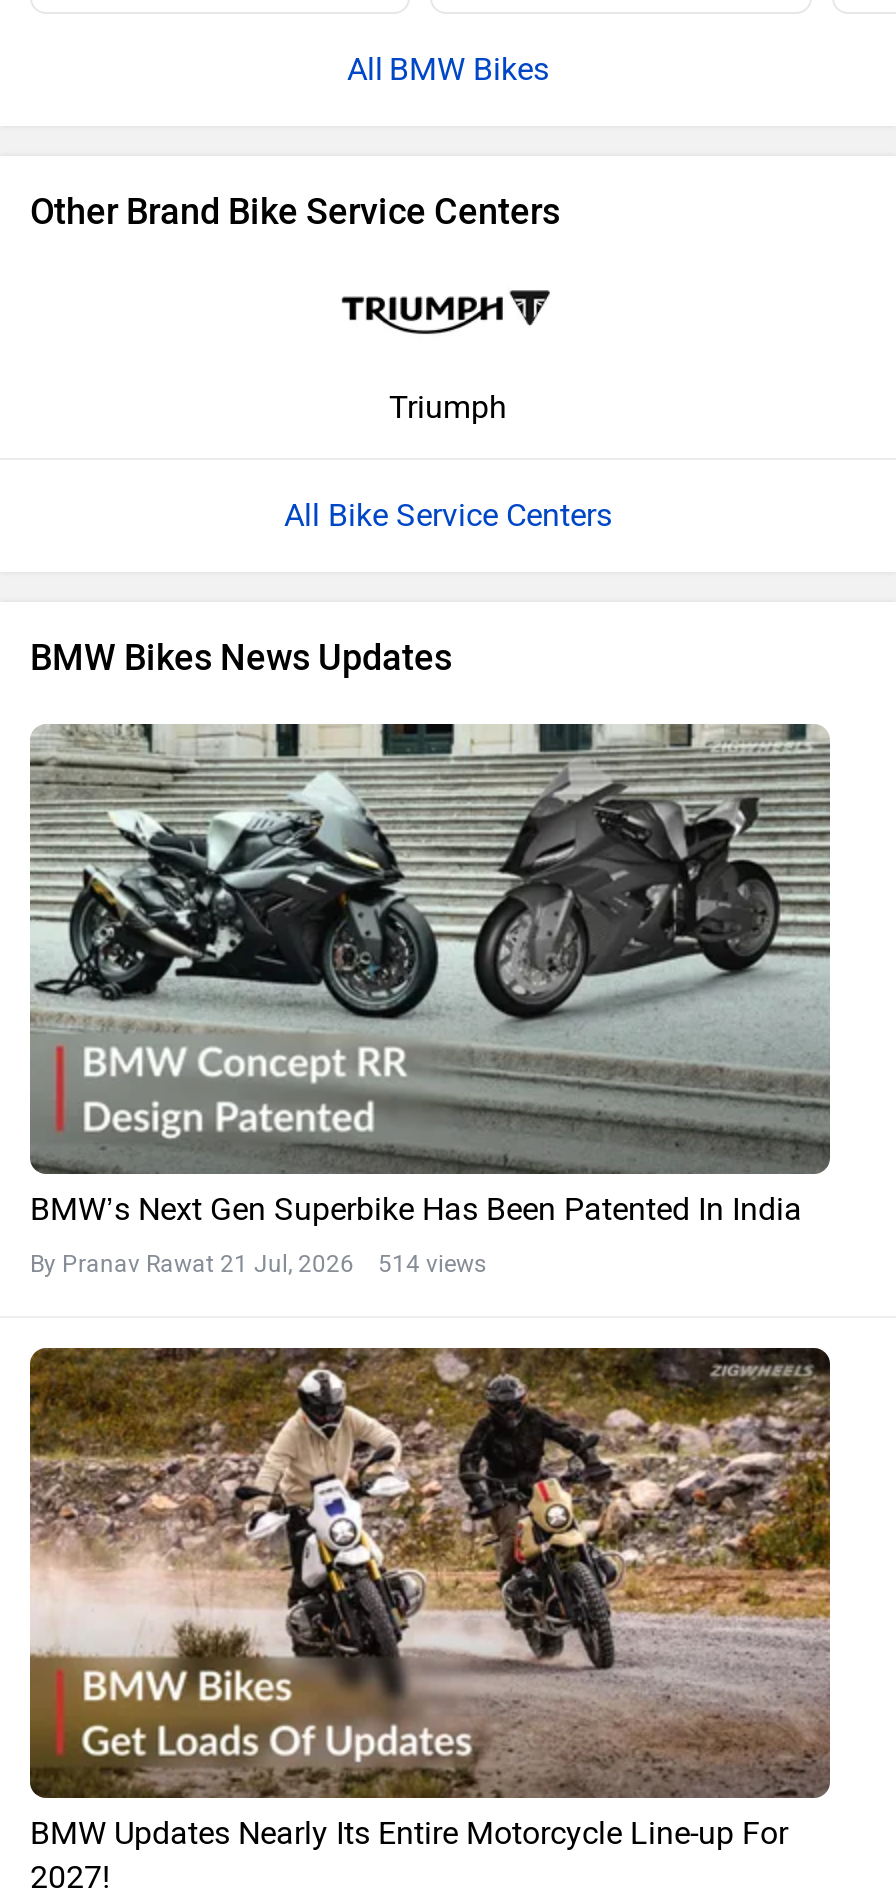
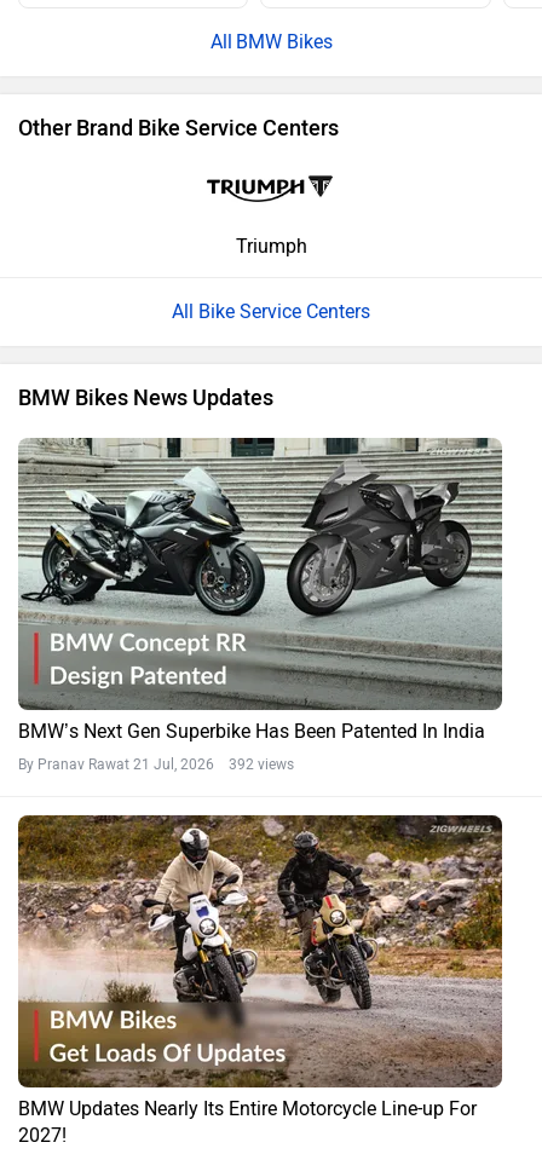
- By Pranav Rawat 21 Jul, 2026 514 views
+ By Pranav Rawat 21 Jul, 2026 392 views
